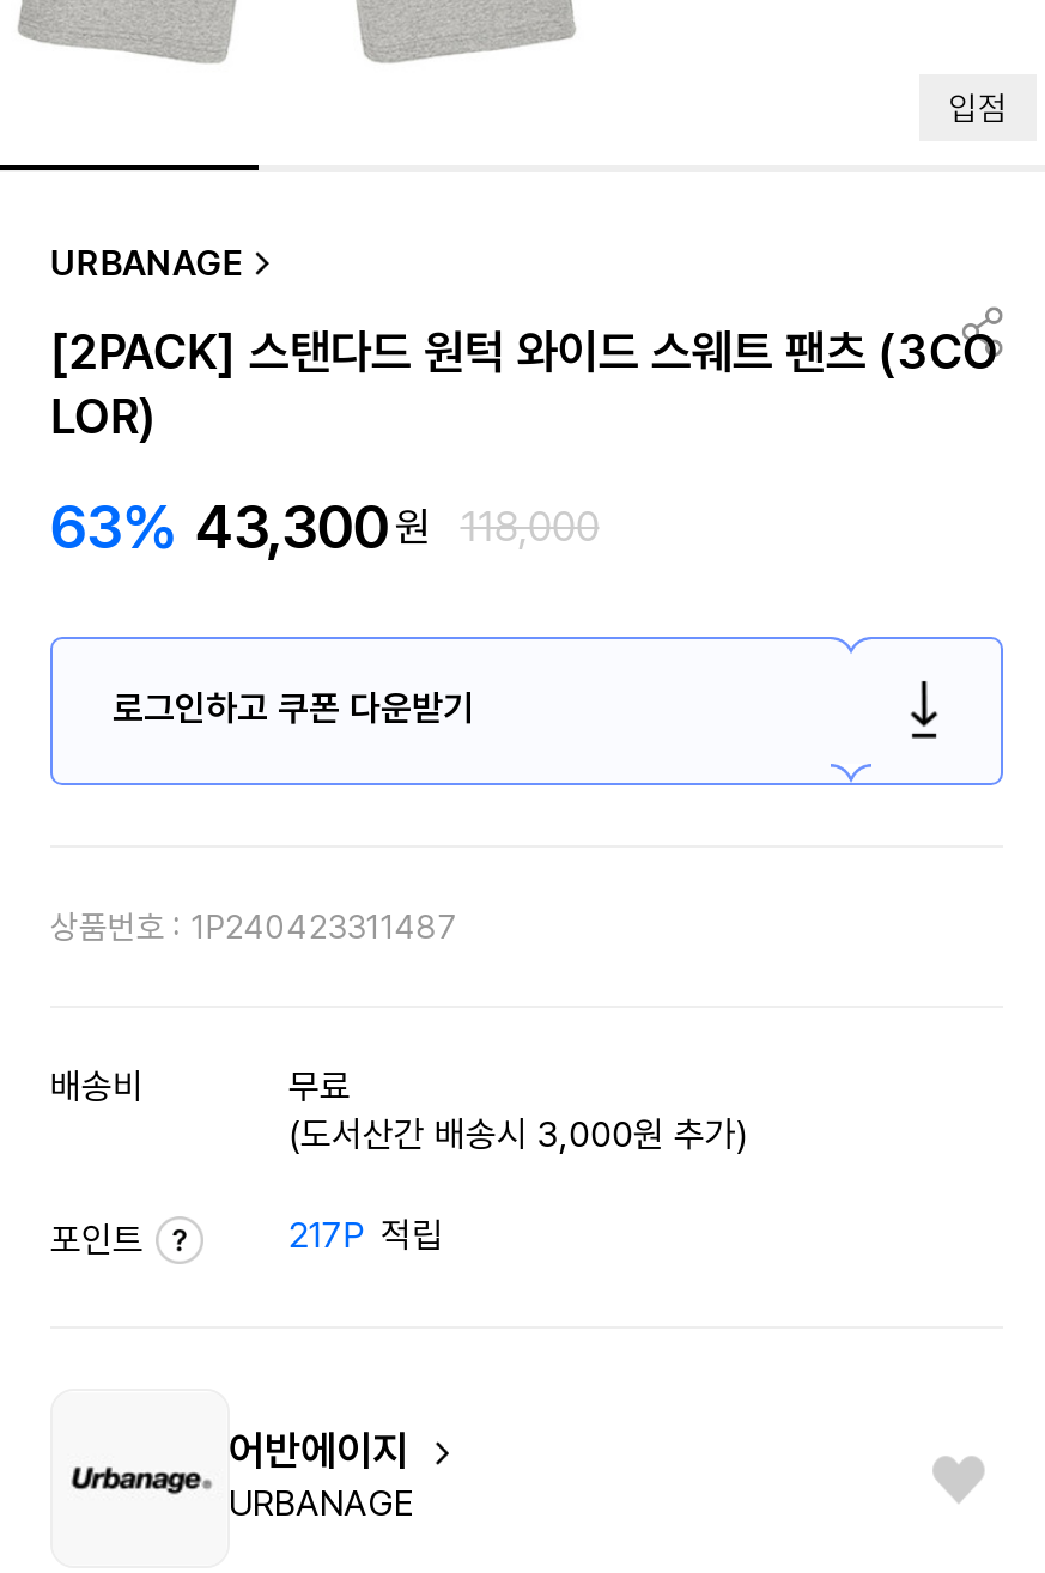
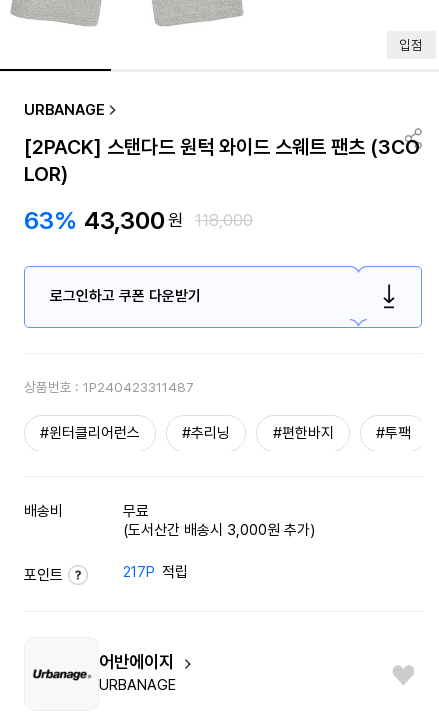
+ #윈터클리어런스
+ #추리닝
+ #편한바지
+ #투팩
